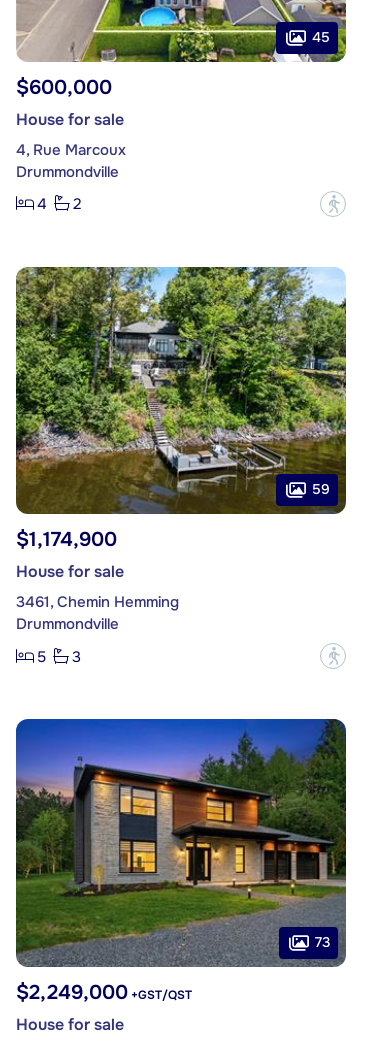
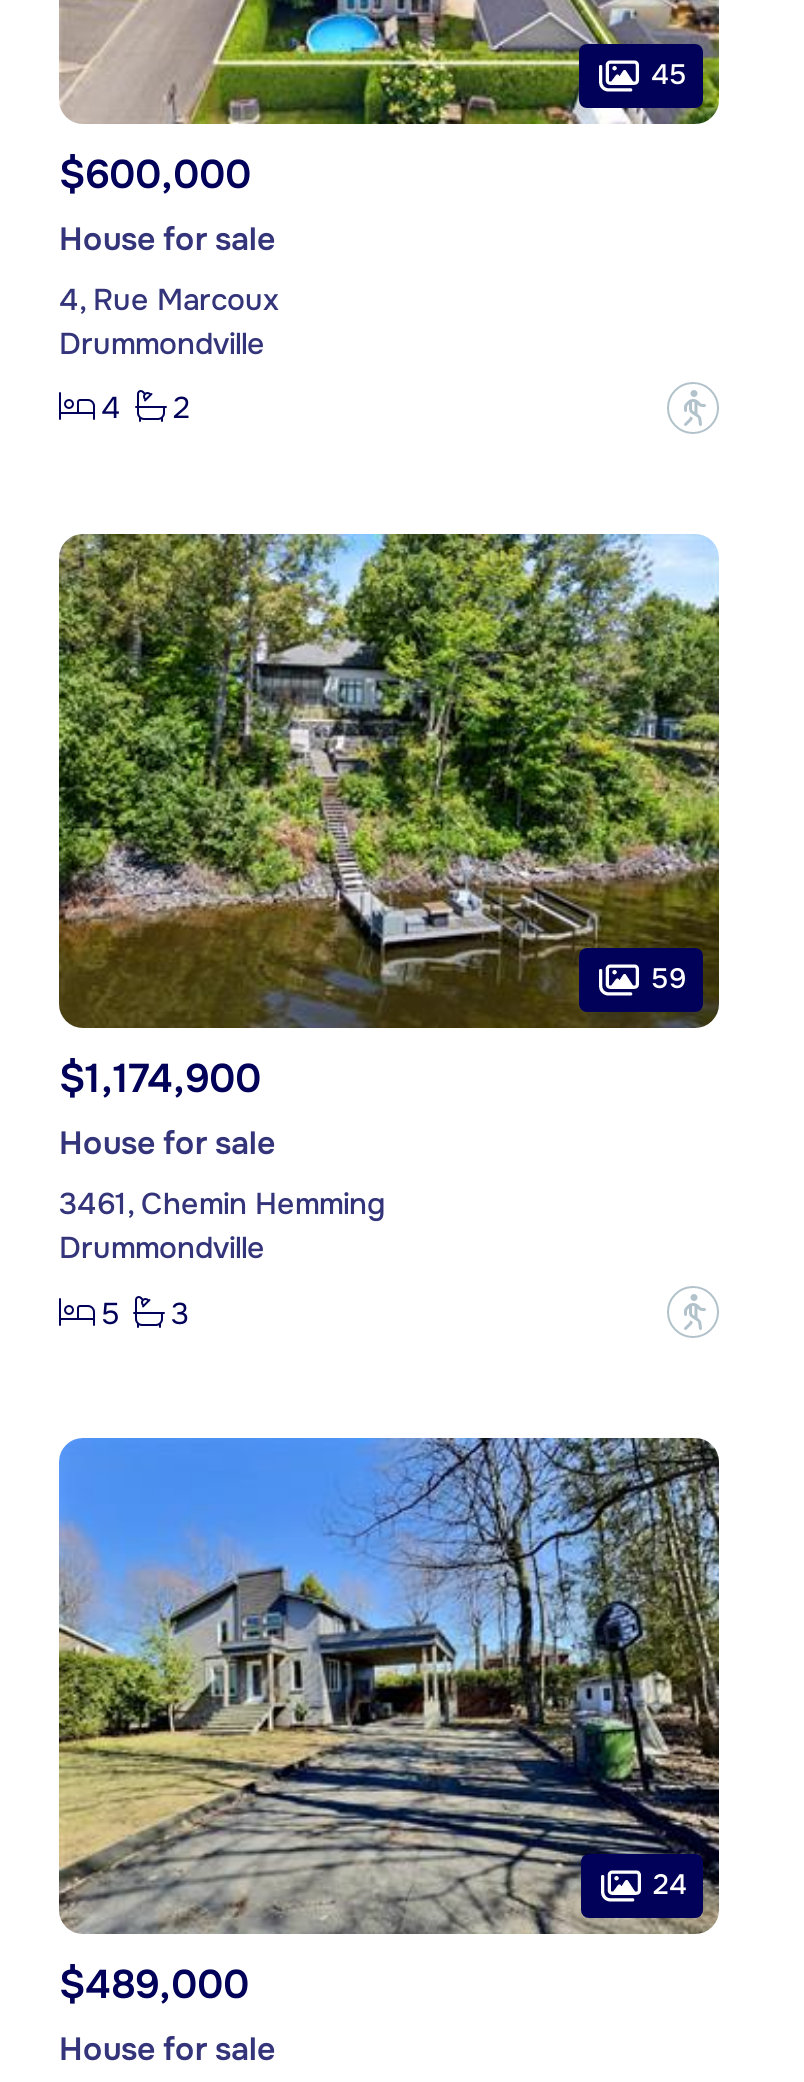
- [image]
- 73
+ [image]
+ 24

- $2,249,000 +GST/QST
+ $489,000
